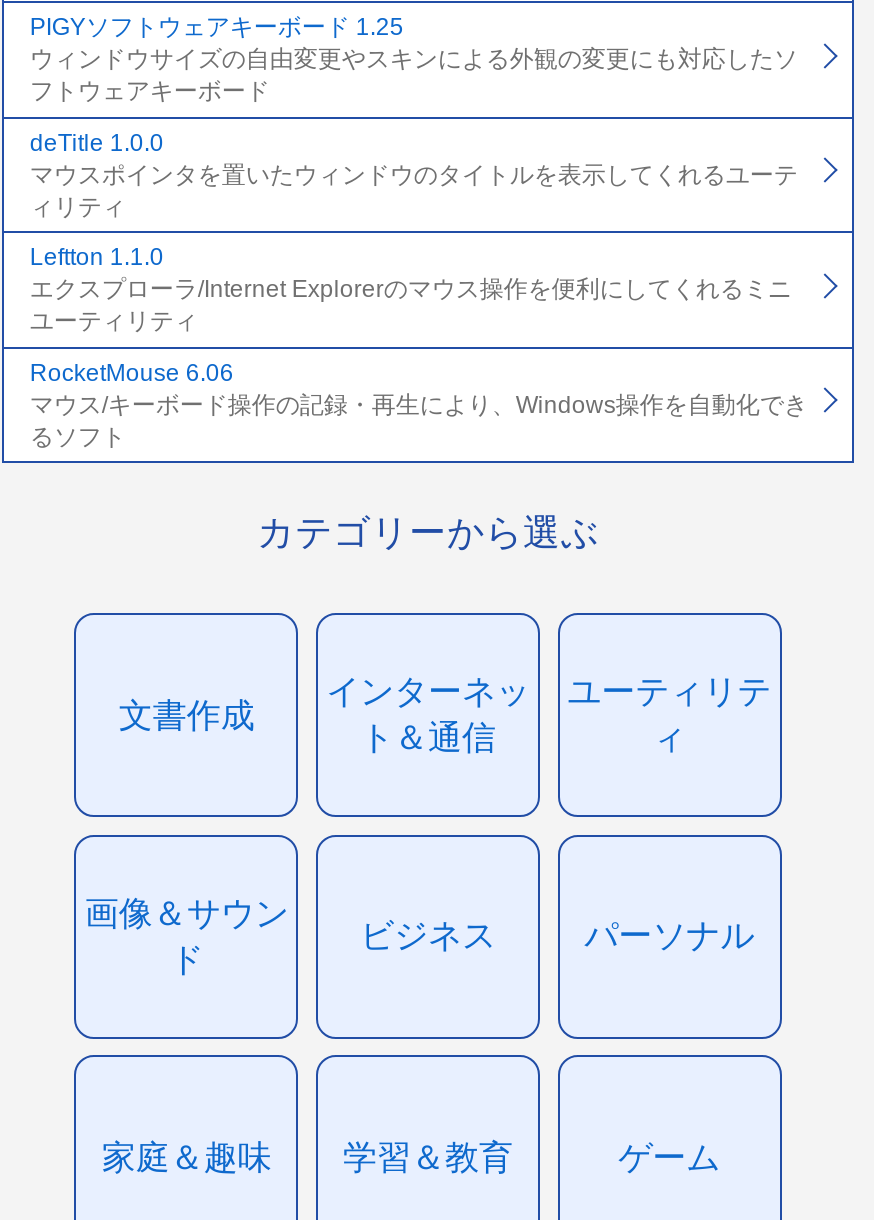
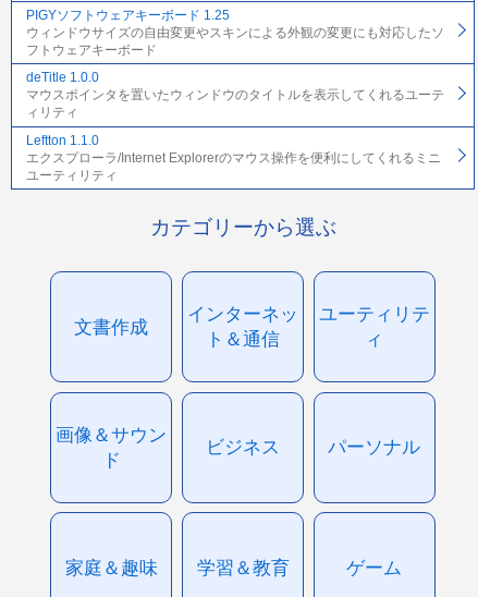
- RocketMouse 6.06
- マウス/キーボード操作の記録・再生により、Windows操作を自動化でき
- るソフト
